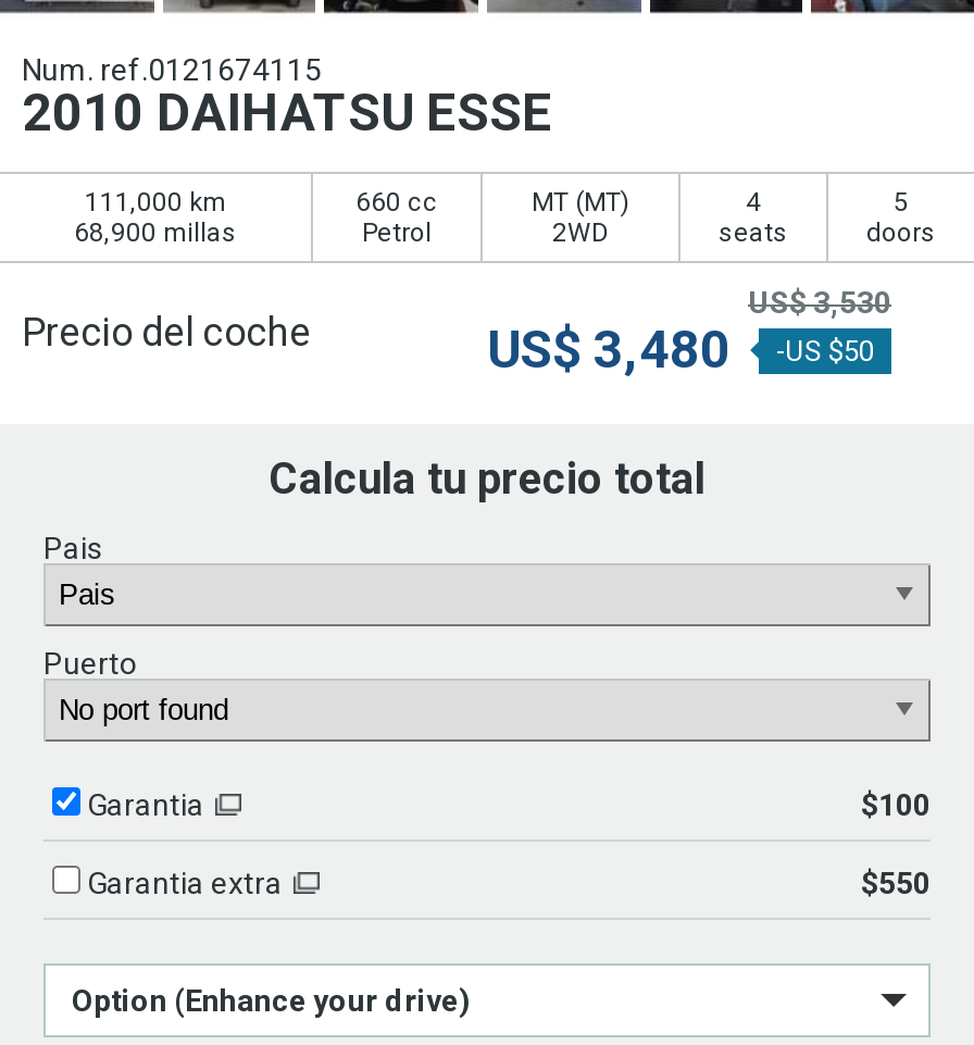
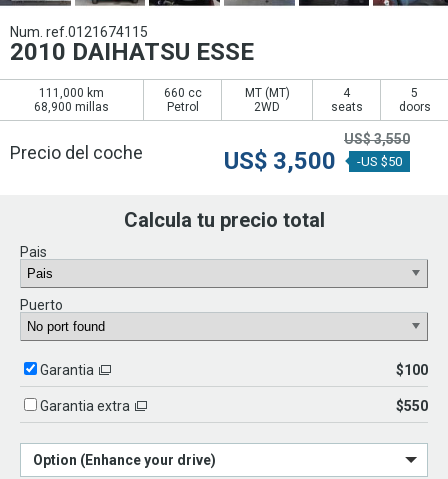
- US$3,530
- US$3,480
+ US$3,550
+ US$3,500
